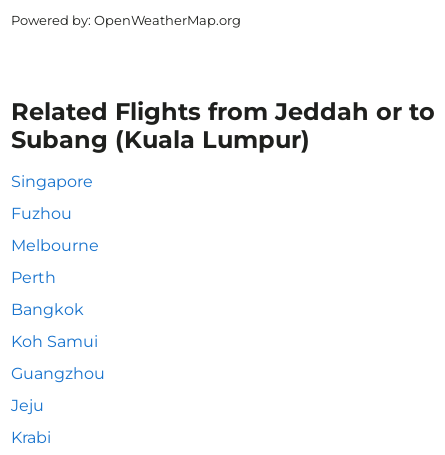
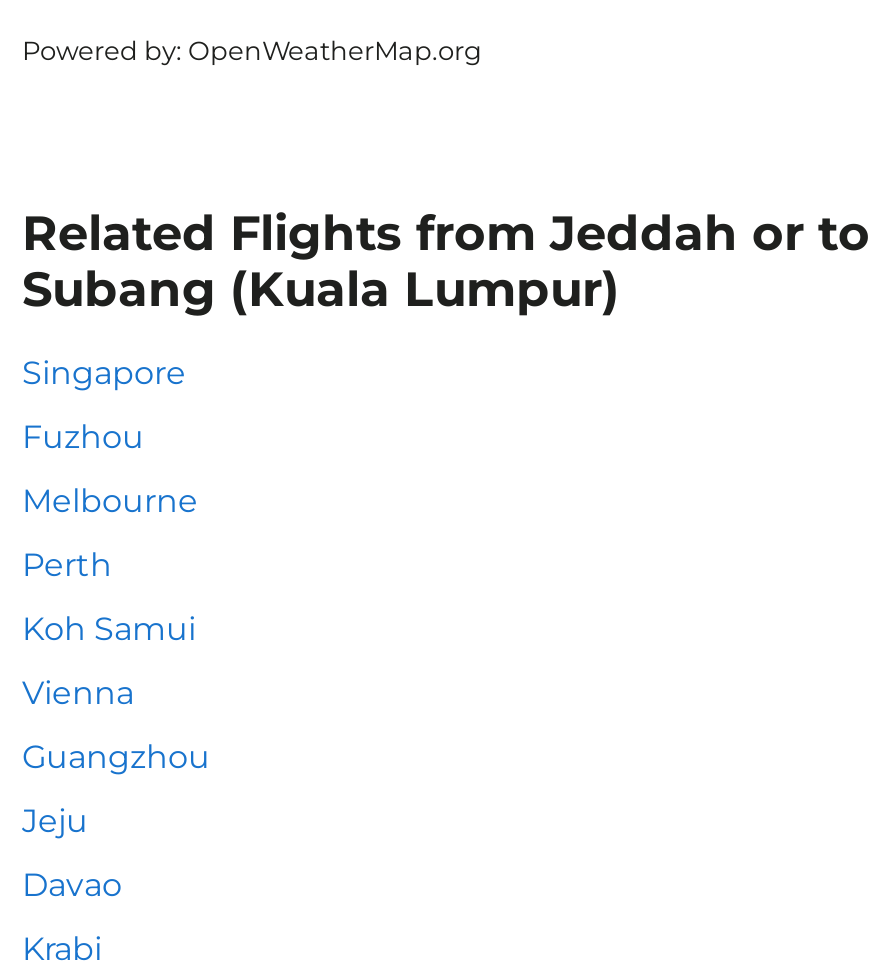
- Bangkok

moved up: Koh Samui

+ Vienna

+ Davao
